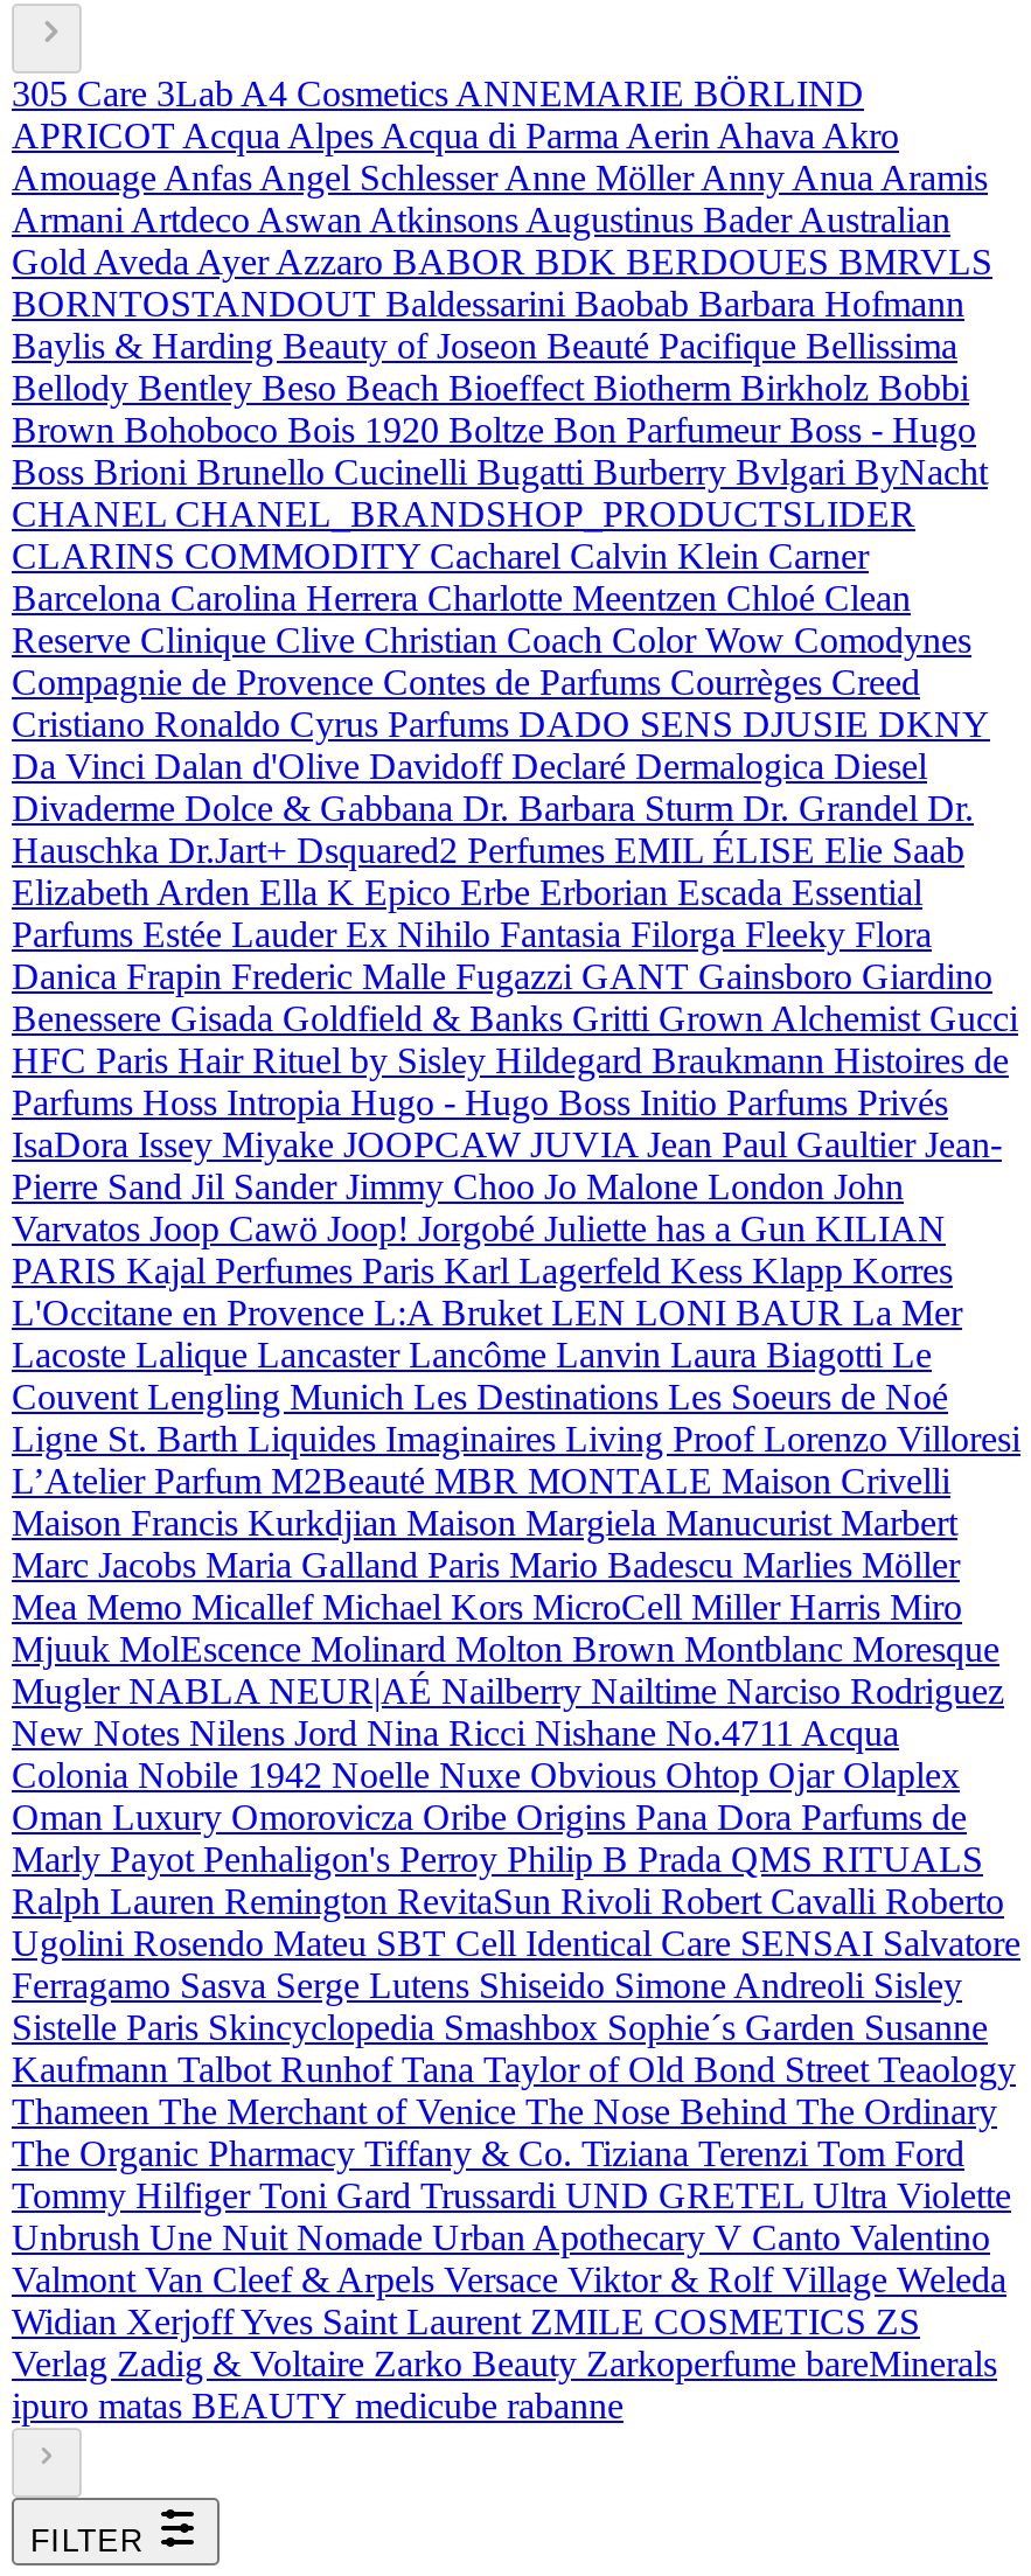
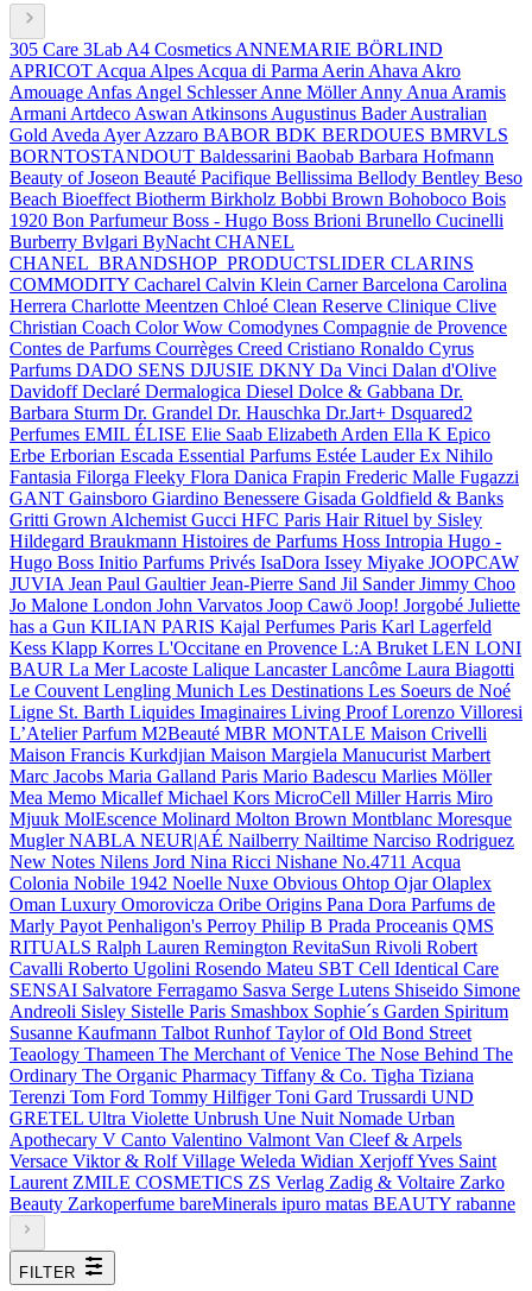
- Baylis & Harding Beauty of Joseon Beauté Pacifique Bellissima
- Bellody BentleyBeso Beach Bioeffect Biotherm Birkholz Bobbi
- Brown Bohoboco Bois 1920 Boltze Bon Parfumeur Boss - Hugo
- Boss Brioni Brunello Cucinelli Bugatti Burberry Bvlgari ByNacht
- CHANEL CHANEL_BRANDSHOP_PRODUCTSLIDER
- CLARINS COMMODITY Cacharel Calvin Klein Carner
- Barcelona Carolina Herrera Charlotte Meentzen Chloé Clean
- Reserve Clinique Clive Christian Coach Color Wow Comodynes
- Compagnie de Provence Contes de Parfums Courrèges Creed
- Cristiano Ronaldo Cyrus Parfums DADO SENS DJUSIE DKNY
- Da Vinci Dalan d'Olive Davidoff Declaré Dermalogica Diesel
- Divaderme Dolce & Gabbana Dr. Barbara Sturm Dr. Grandel Dr.
- Hauschka Dr.Jart+ Dsquared2 Perfumes EMIL ÉLISE Elie Saab
- Elizabeth Arden Ella K Epico Erbe Erborian Escada Essential
- Parfums Estée Lauder Ex Nihilo Fantasia Filorga Fleeky Flora
- Danica Frapin Frederic Malle Fugazzi GANT Gainsboro Giardino
- Benessere Gisada Goldfield & Banks Gritti Grown Alchemist Gucci
- HFC Paris Hair Rituel by Sisley Hildegard Braukmann Histoires de
- Parfums Hoss Intropia Hugo - Hugo Boss Initio Parfums Privés
- IsaDora Issey Miyake JOOPCAWJUVIA Jean Paul Gaultier Jean-
- Pierre Sand Jil Sander Jimmy Choo Jo Malone London John
- Varvatos Joop Cawö Joop! Jorgobé Juliette has a Gun KILIAN
- PARIS Kajal Perfumes Paris Karl Lagerfeld Kess Klapp Korres
- L'Occitane en Provence L:A Bruket LEN LONI BAUR La Mer
- Lacoste Lalique Lancaster Lancôme Lanvin Laura Biagotti Le
- Couvent Lengling Munich Les Destinations Les Soeurs de Noé
+ Beauty of Joseon Beauté Pacifique Bellissima Bellody Bentley Beso
+ Beach Bioeffect Biotherm Birkholz Bobbi Brown Bohoboco Bois
+ 1920 Bon Parfumeur Boss - Hugo Boss Brioni Brunello Cucinelli
+ Burberry Bvlgari ByNacht CHANEL
+ CHANEL_BRANDSHOP_PRODUCTSLIDER CLARINS
+ COMMODITY Cacharel Calvin Klein Carner Barcelona Carolina
+ Herrera Charlotte Meentzen Chloé Clean Reserve Clinique Clive
+ Christian Coach Color Wow Comodynes Compagnie de Provence
+ Contes de Parfums Courrèges CreedCristiano Ronaldo Cyrus
+ Parfums DADO SENS DJUSIE DKNY Da Vinci Dalan d'Olive
+ Davidoff Declaré Dermalogica Diesel Dolce & Gabbana Dr.
+ Barbara Sturm Dr. GrandelDr. Hauschka Dr.Jart+ Dsquared2
+ Perfumes EMIL ÉLISE Elie Saab Elizabeth Arden Ella K Epico
+ Erbe Erborian Escada Essential Parfums Estée Lauder Ex Nihilo
+ Fantasia Filorga Fleeky Flora Danica Frapin Frederic Malle Fugazzi
+ GANT Gainsboro Giardino Benessere Gisada Goldfield & Banks
+ Gritti Grown Alchemist Gucci HFC Paris Hair Rituel by Sisley
+ Hildegard Braukmann Histoires de Parfums Hoss Intropia Hugo -
+ Hugo Boss Initio Parfums Privés IsaDora Issey Miyake JOOPCAW
+ JUVIA Jean Paul Gaultier Jean-Pierre Sand Jil Sander Jimmy Choo
+ Jo Malone London John Varvatos Joop Cawö Joop! Jorgobé Juliette
+ has a Gun KILIAN PARIS Kajal Perfumes Paris Karl Lagerfeld
+ Kess Klapp Korres L'Occitane en Provence L:A Bruket LEN LONI
+ BAUR La Mer Lacoste Lalique Lancaster Lancôme Laura Biagotti
+ Le Couvent Lengling Munich Les Destinations Les Soeurs de Noé

- Marly Payot Penhaligon's Perroy Philip B Prada QMS RITUALS
- Ralph Lauren Remington RevitaSun Rivoli Robert Cavalli Roberto
- Ugolini Rosendo Mateu SBT Cell Identical Care SENSAI Salvatore
- Ferragamo Sasva Serge Lutens Shiseido Simone Andreoli Sisley
- Sistelle Paris Skincyclopedia Smashbox Sophie´s Garden Susanne
- Kaufmann Talbot Runhof Tana Taylor of Old Bond Street Teaology
- Thameen The Merchant of Venice The Nose Behind The Ordinary
- The Organic Pharmacy Tiffany & Co. Tiziana Terenzi Tom Ford
- Tommy Hilfiger Toni Gard Trussardi UND GRETEL Ultra Violette
- Unbrush Une Nuit Nomade Urban Apothecary V Canto Valentino
- Valmont Van Cleef & Arpels VersaceViktor & Rolf Village Weleda
- Widian XerjoffYves Saint Laurent ZMILE COSMETICS ZS
- Verlag Zadig & Voltaire Zarko Beauty Zarkoperfume bareMinerals
- ipuromatas BEAUTY medicube rabanne
+ Marly Payot Penhaligon's Perroy Philip B Prada Proceanis QMS
+ RITUALS Ralph Lauren Remington RevitaSun Rivoli Robert
+ Cavalli Roberto Ugolini Rosendo Mateu SBT Cell Identical Care
+ SENSAI Salvatore Ferragamo Sasva Serge Lutens Shiseido Simone
+ Andreoli Sisley Sistelle Paris Smashbox Sophie´s Garden Spiritum
+ Susanne Kaufmann Talbot Runhof Taylor of Old Bond Street
+ Teaology Thameen The Merchant of Venice The Nose Behind The
+ Ordinary The Organic Pharmacy Tiffany & Co. Tigha Tiziana
+ Terenzi Tom Ford Tommy Hilfiger Toni Gard Trussardi UND
+ GRETEL Ultra Violette Unbrush Une Nuit Nomade Urban
+ Apothecary V Canto Valentino Valmont Van Cleef & Arpels
+ Versace Viktor & Rolf Village Weleda Widian Xerjoff Yves Saint
+ Laurent ZMILE COSMETICS ZS Verlag Zadig & Voltaire Zarko
+ Beauty Zarkoperfume bareMinerals ipuro matas BEAUTY rabanne
